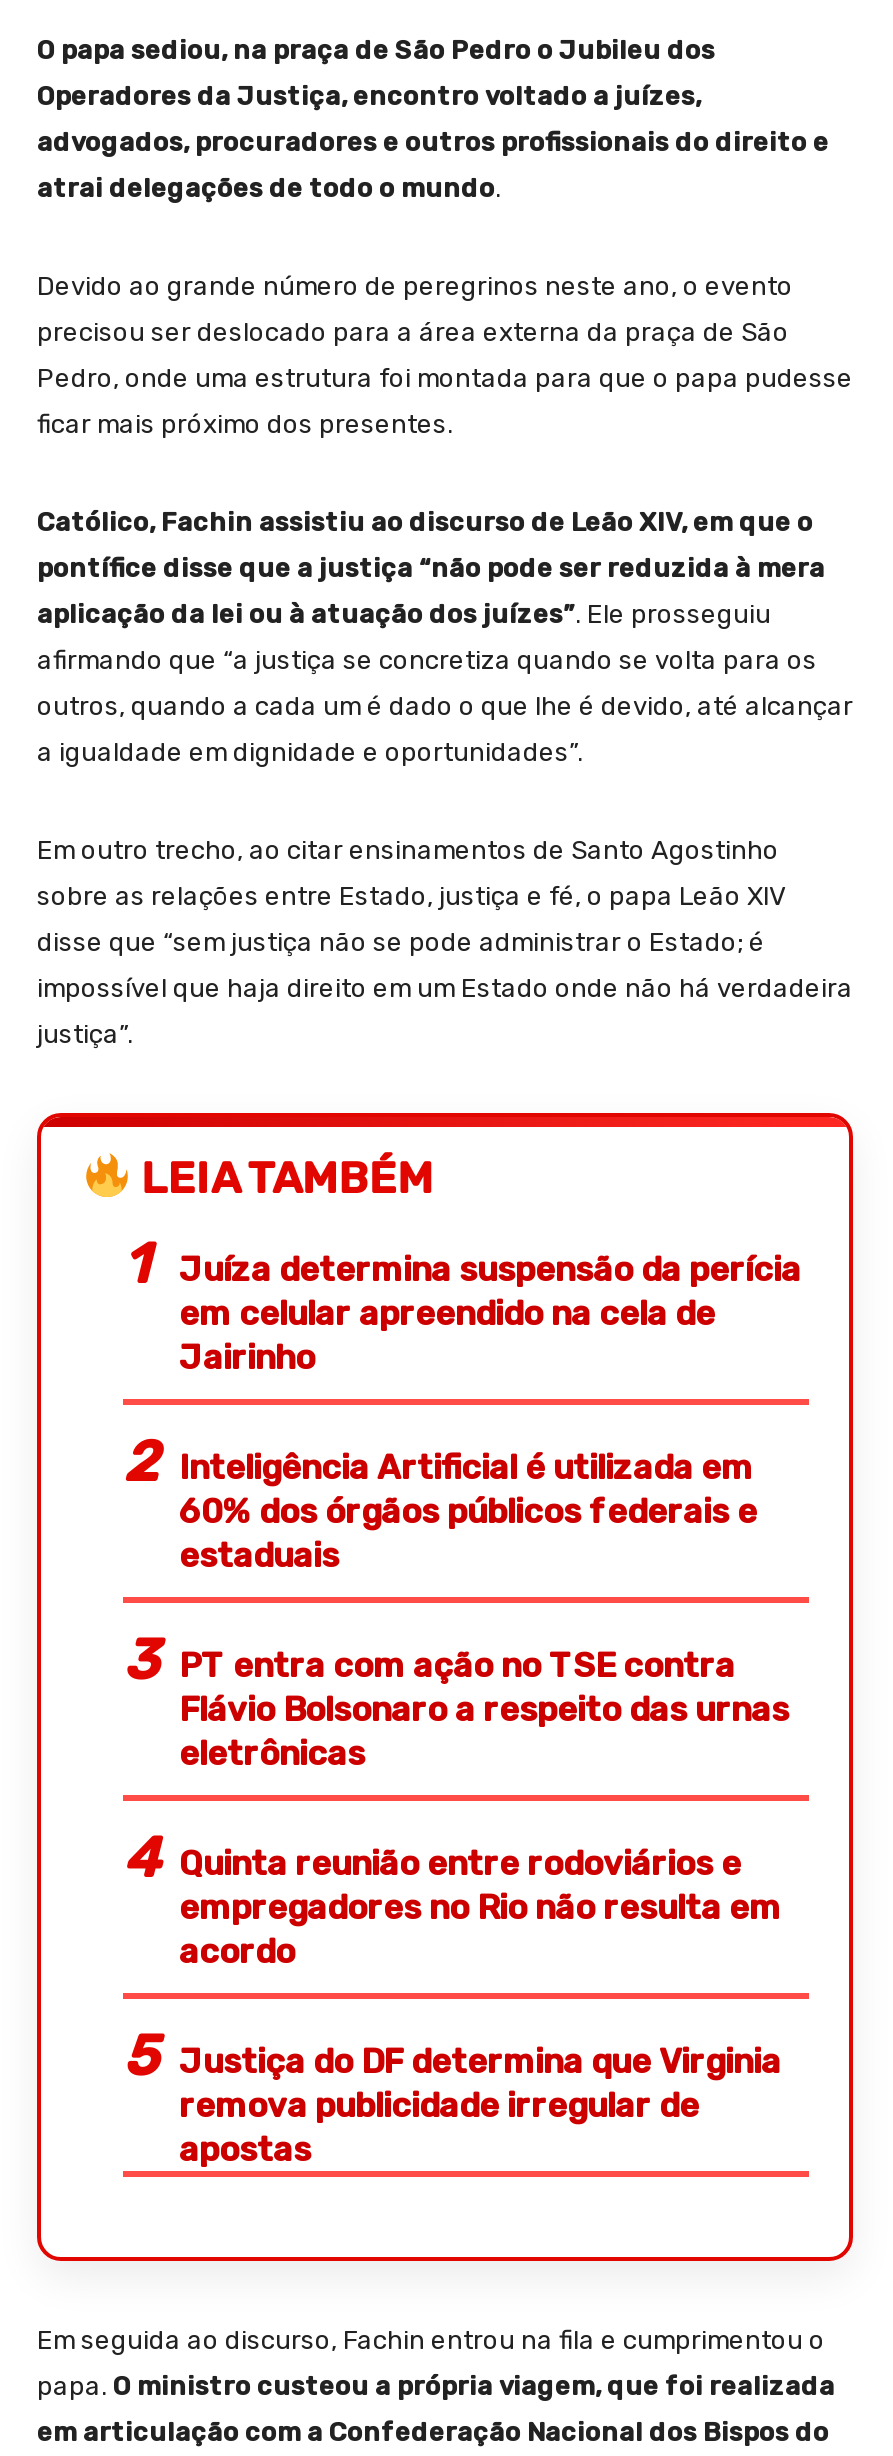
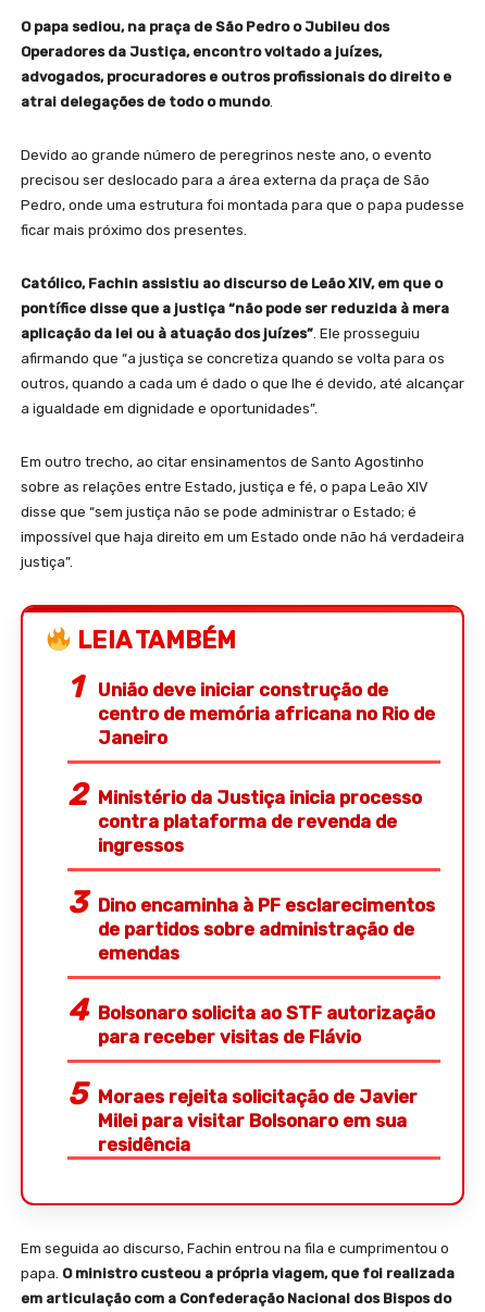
- Juíza determina suspensão da perícia
- em celular apreendido na cela de
- Jairinho
+ União deve iniciar construção de
+ centro de memória africana no Rio de
+ Janeiro

- Inteligência Artificial é utilizada em
- 60% dos órgãos públicos federais e
- estaduais
+ Ministério da Justiça inicia processo
+ contra plataforma de revenda de
+ ingressos

- PT entra com ação no TSE contra
- Flávio Bolsonaro a respeito das urnas
- eletrônicas
+ Dino encaminha à PF esclarecimentos
+ de partidos sobre administração de
+ emendas

- Quinta reunião entre rodoviários e
- empregadores no Rio não resulta em
- acordo
+ Bolsonaro solicita ao STF autorização
+ para receber visitas de Flávio

- Justiça do DF determina que Virginia
- remova publicidade irregular de
- apostas
+ Moraes rejeita solicitação de Javier
+ Milei para visitar Bolsonaro em sua
+ residência
